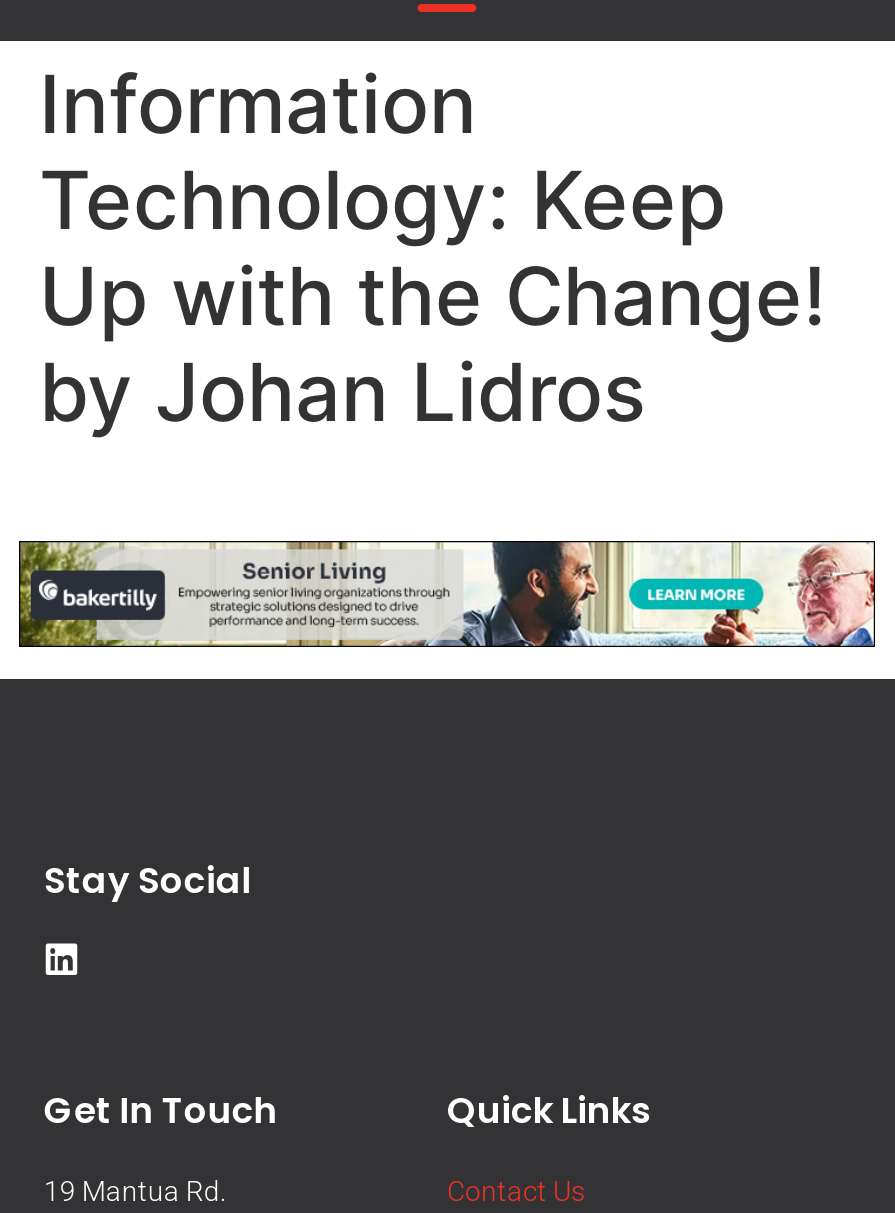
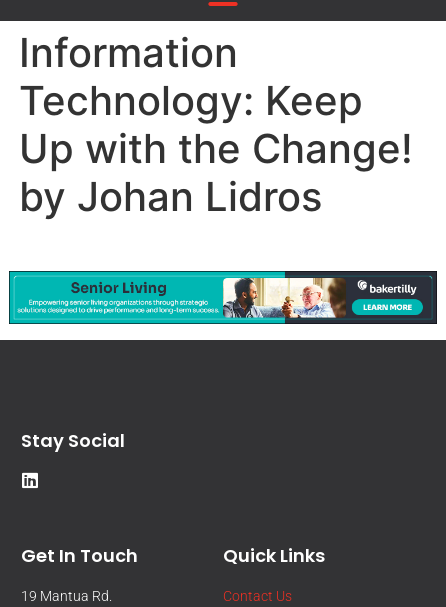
- [image]
+ [image]
